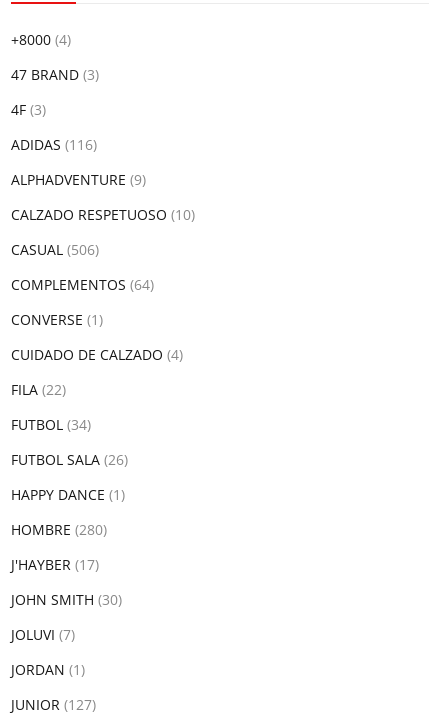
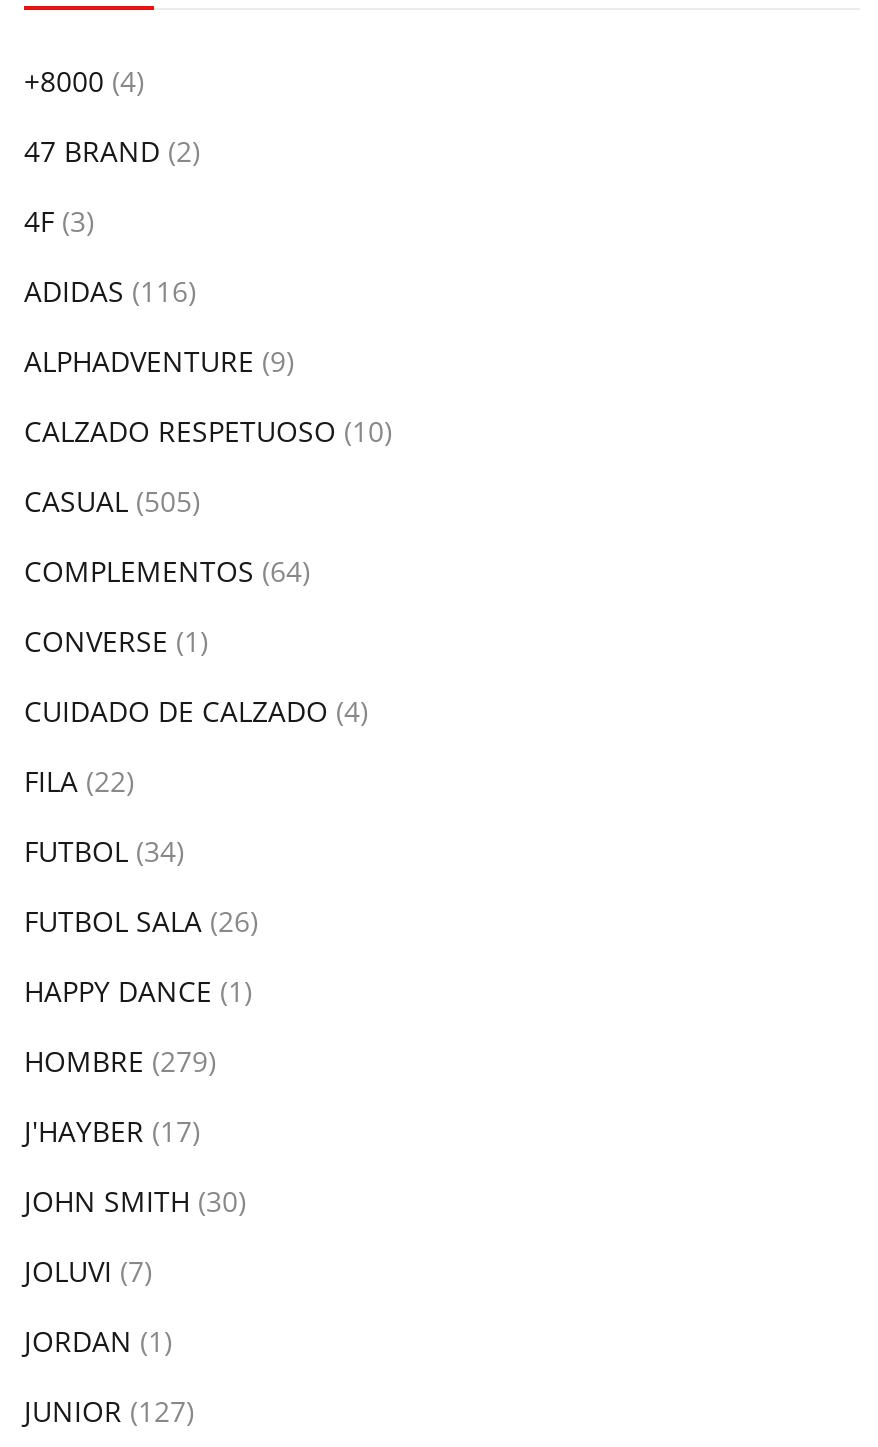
- 47 BRAND (3)
+ 47 BRAND (2)

- CASUAL (506)
+ CASUAL (505)

- HOMBRE (280)
+ HOMBRE (279)
